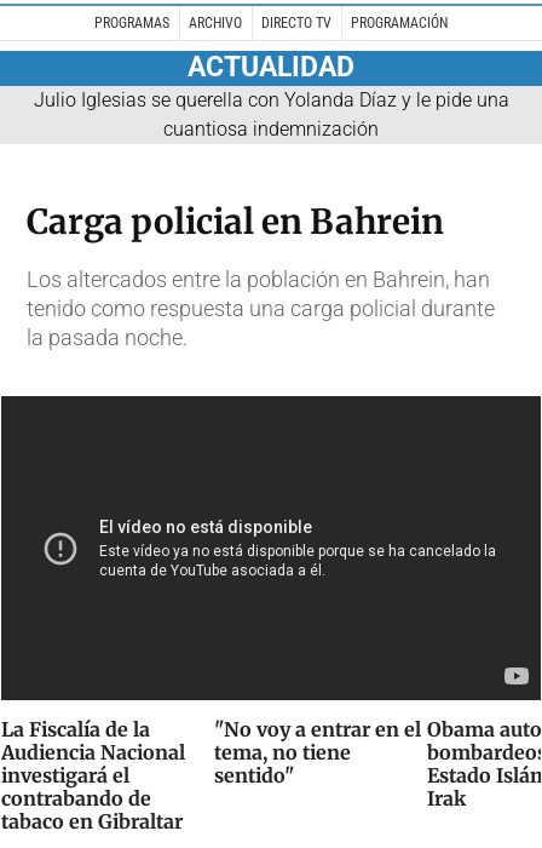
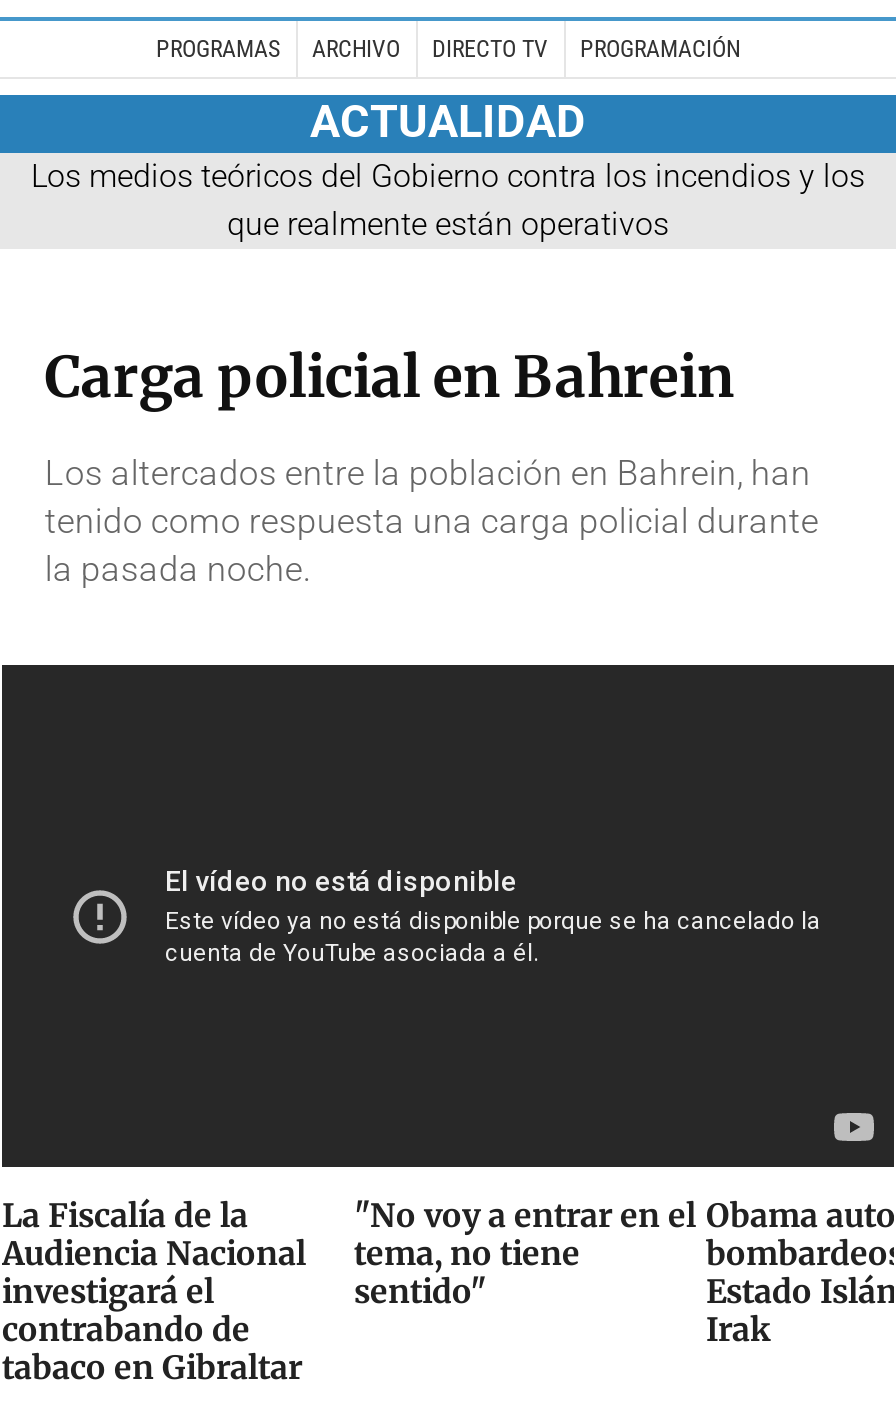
- Julio Iglesias se querella con Yolanda Díaz y le pide una
- cuantiosa indemnización
+ Los medios teóricos del Gobierno contra los incendios y los
+ que realmente están operativos
